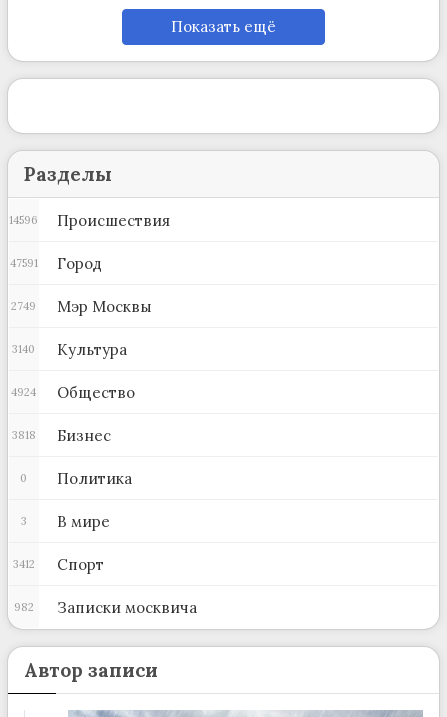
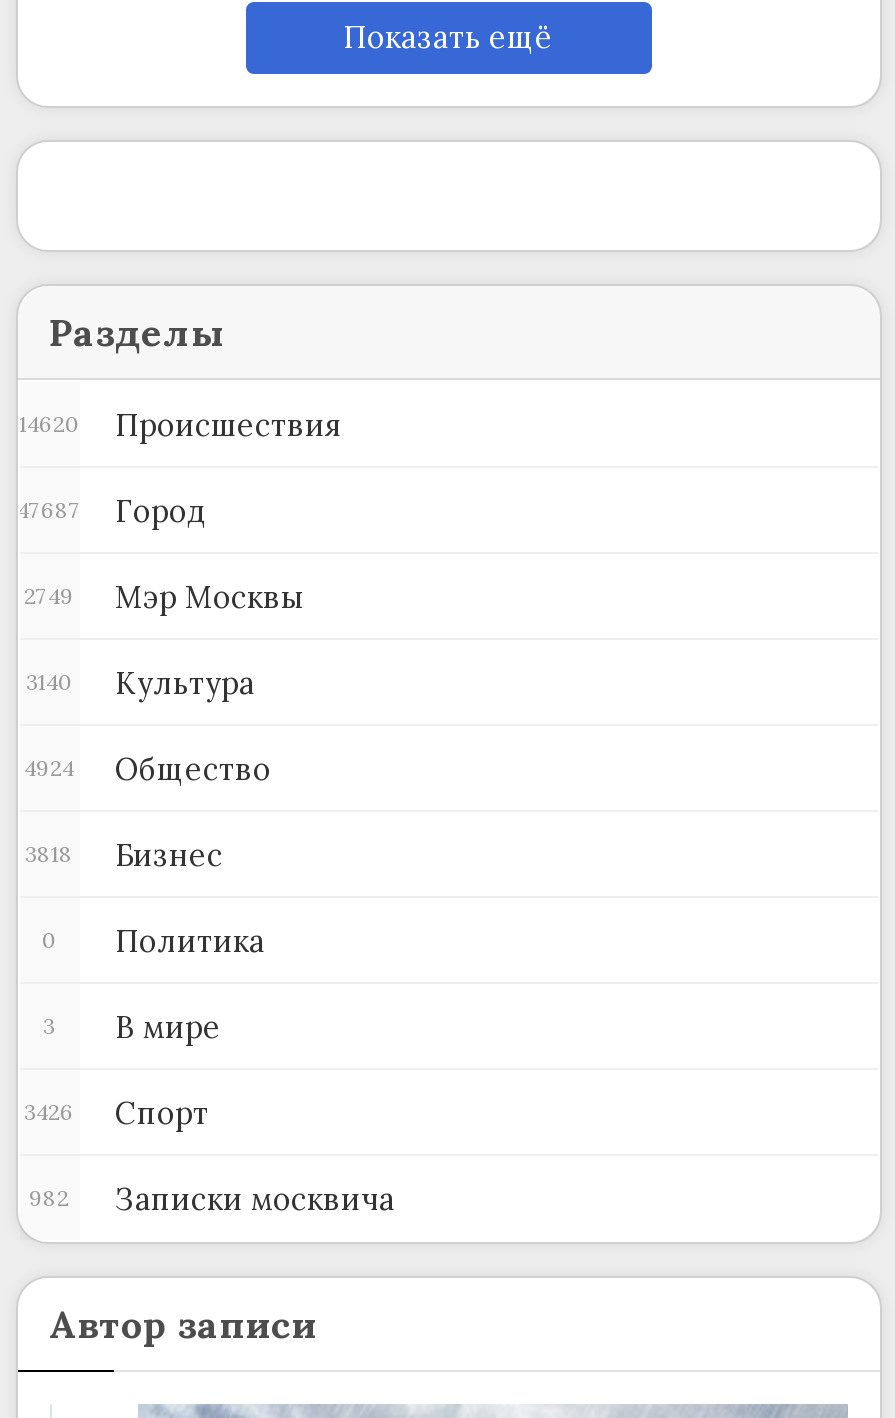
- 14596 Происшествия
+ 14620 Происшествия

- 47591 Город
+ 47687 Город

- 3412 Спорт
+ 3426 Спорт
